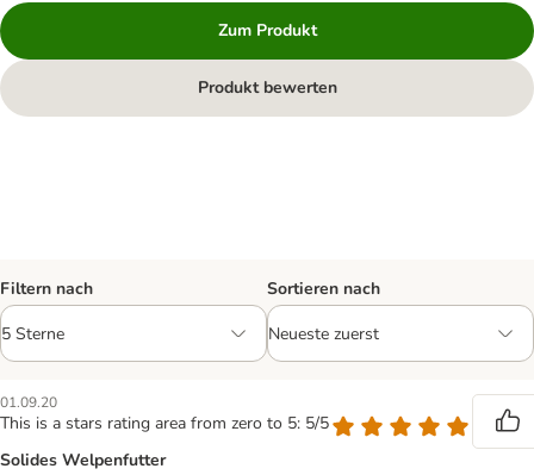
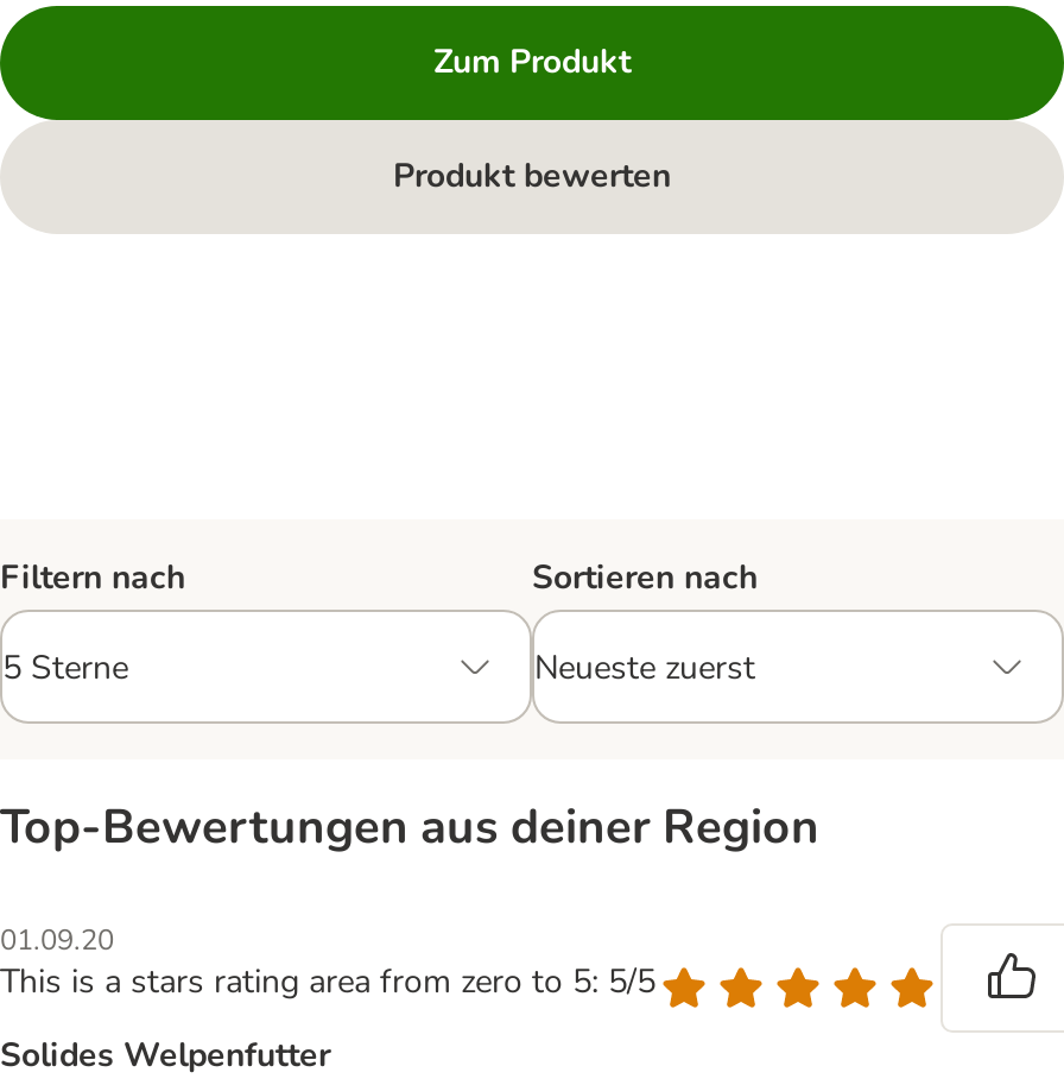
+ Top‑Bewertungen aus deiner Region
